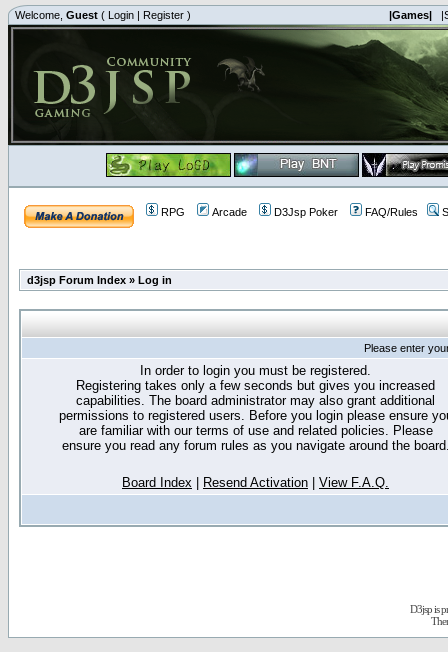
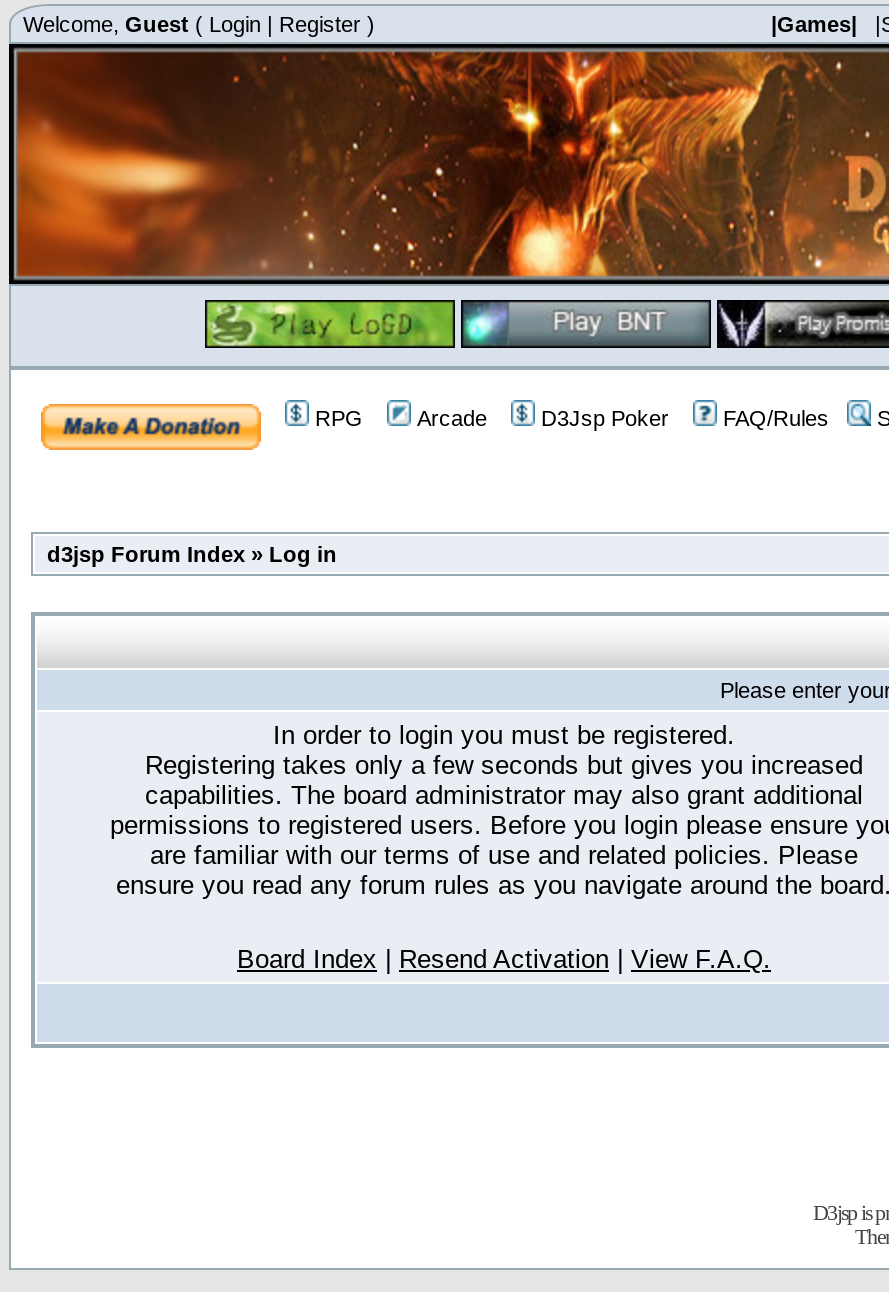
- [image]
+ [image]
